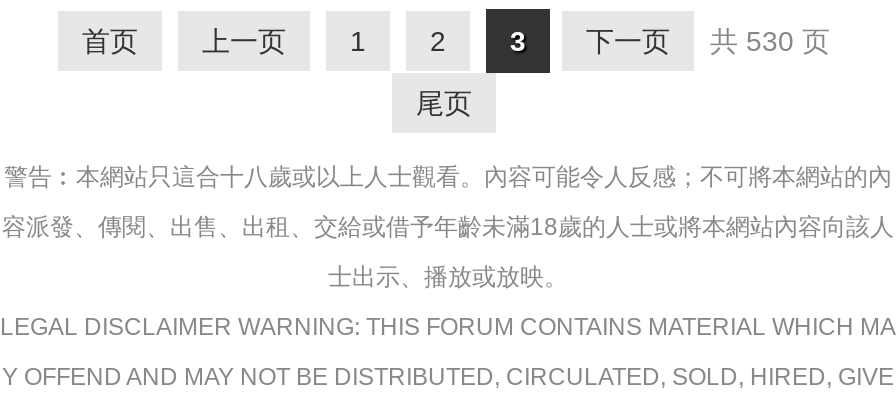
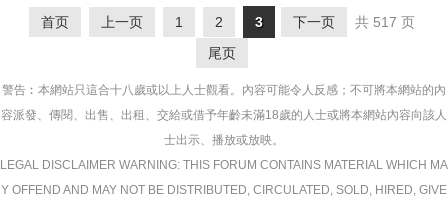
- 首页 上一页 1 2 3 下一页 共 530 页
+ 首页 上一页 1 2 3 下一页 共 517 页
